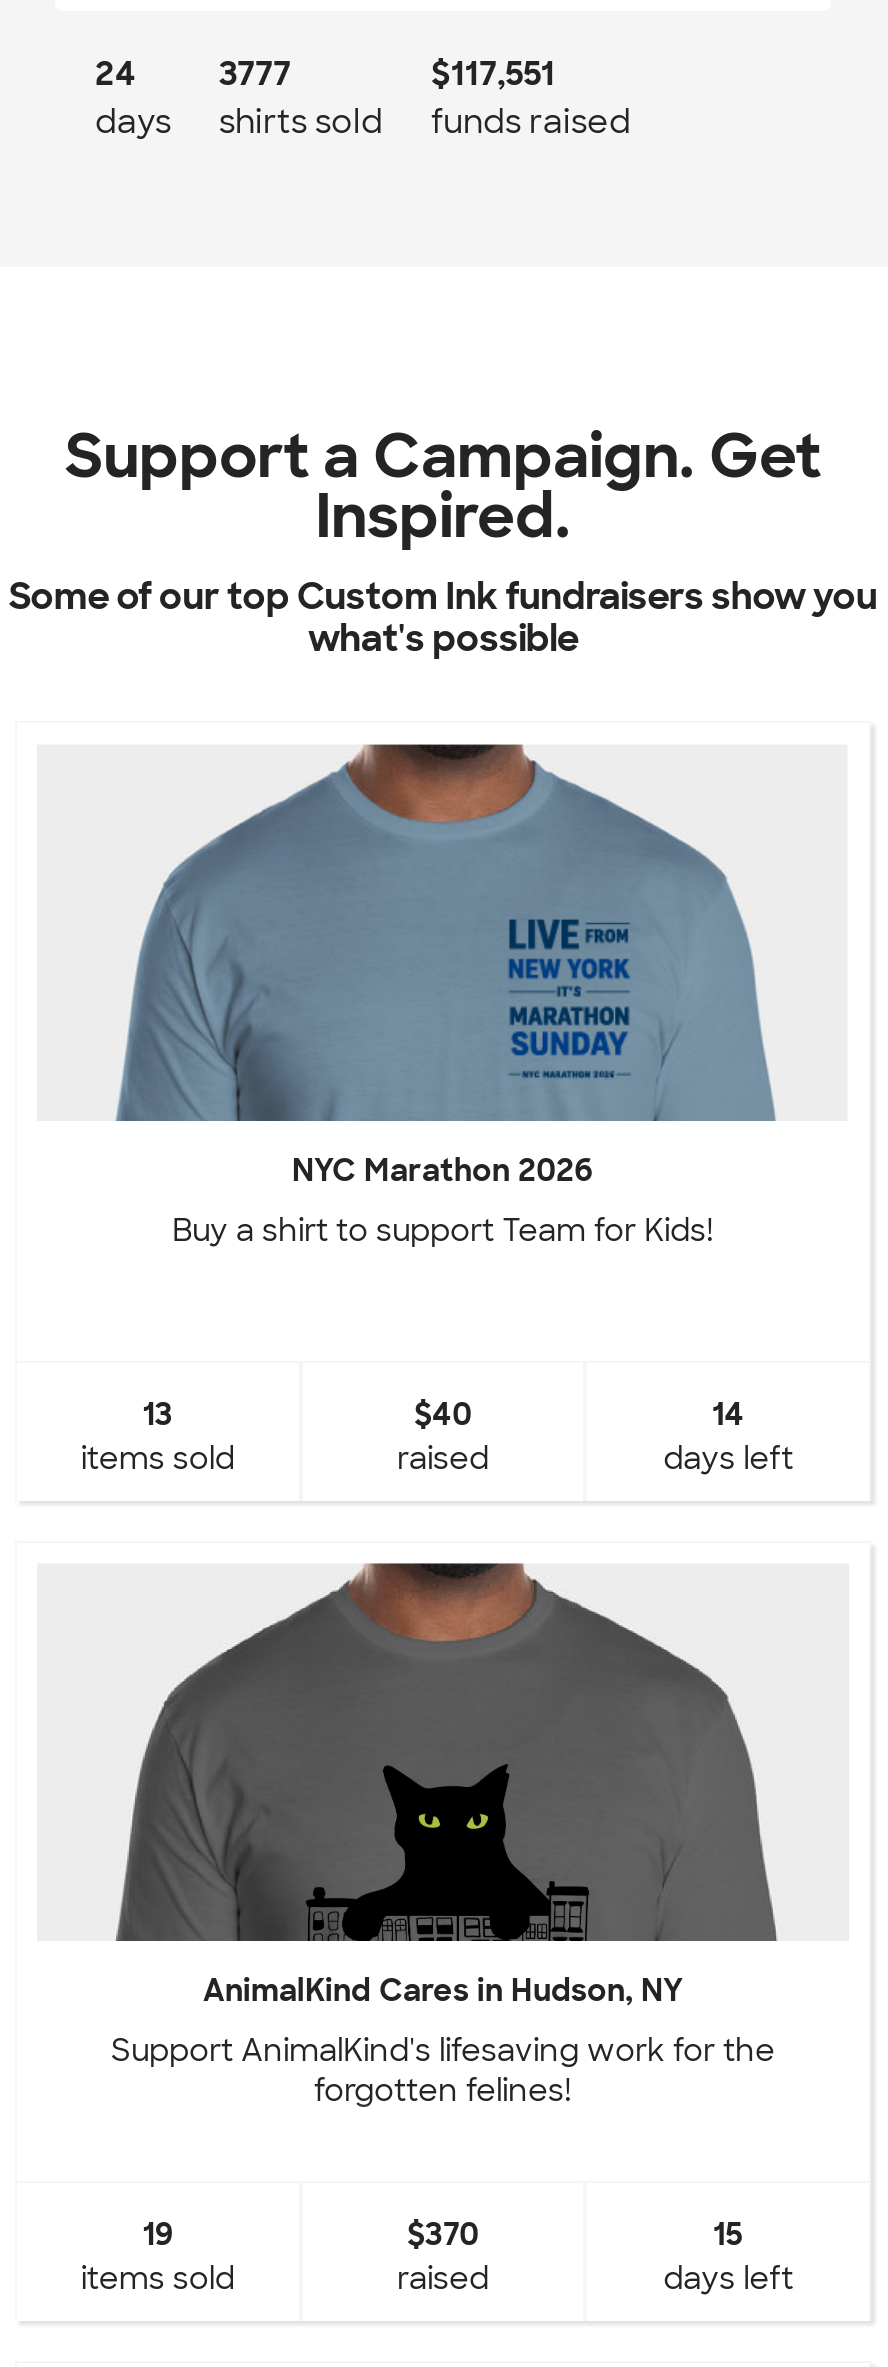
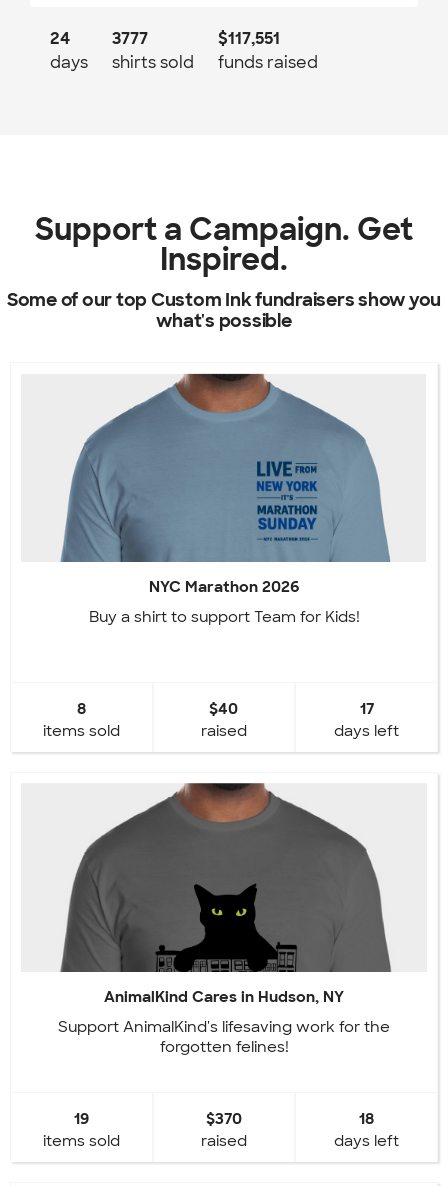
- 13
+ 8

- 14
+ 17

- 15
+ 18
